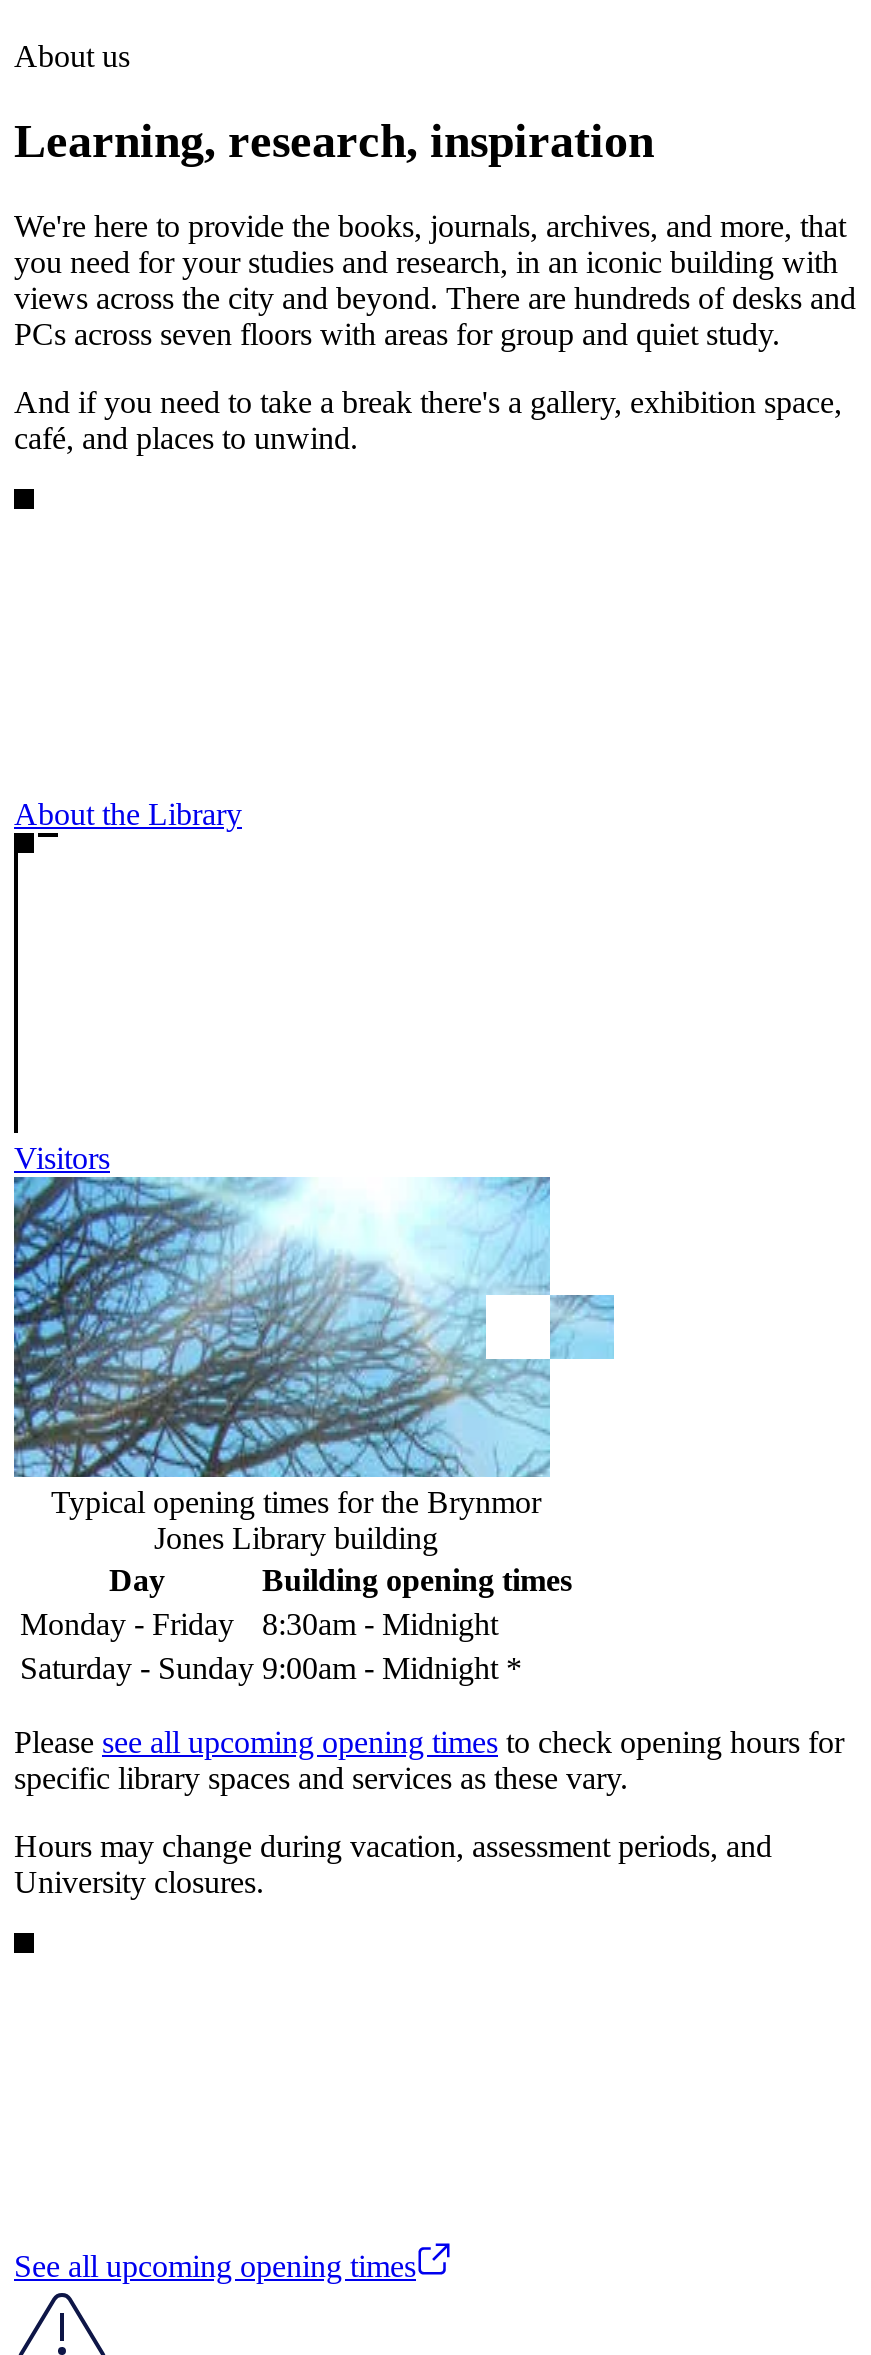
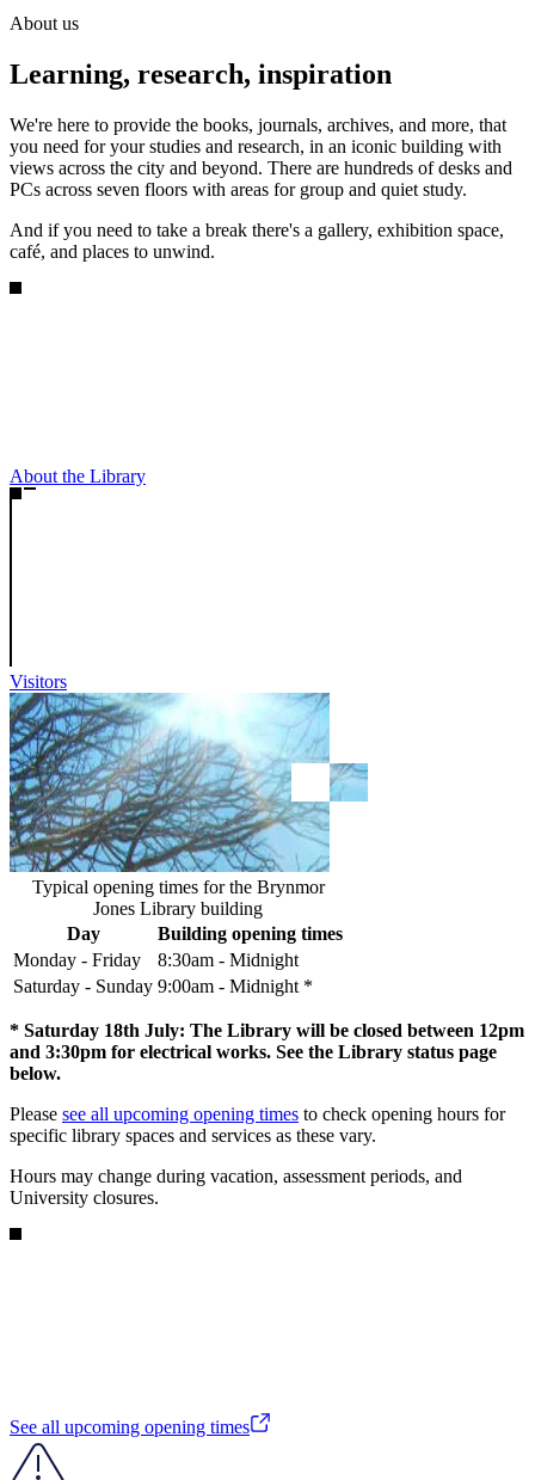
+ * Saturday 18th July: The Library will be closed between 12pm
+ and 3:30pm for electrical works. See the Library status page
+ below.
